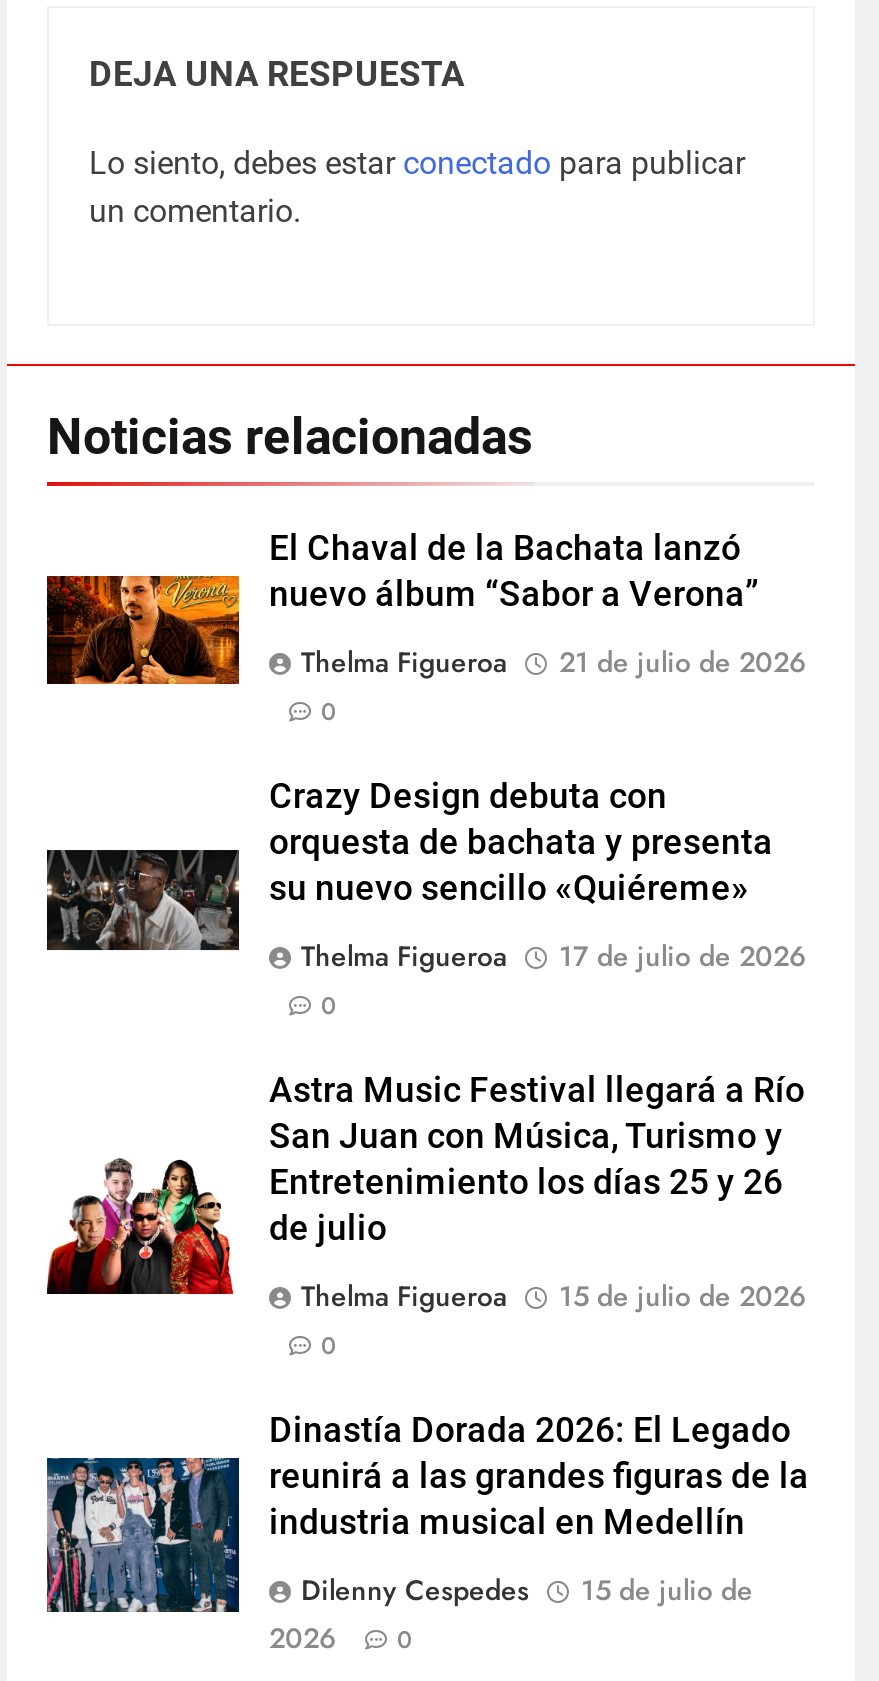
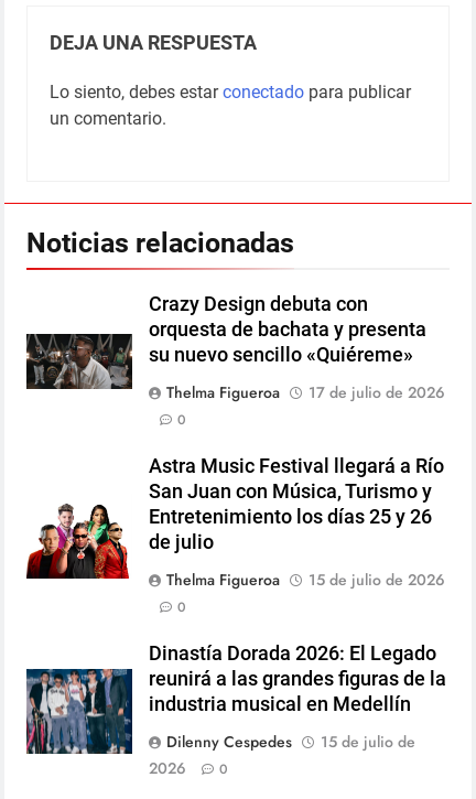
- [image]
- El Chaval de la Bachata lanzó
- nuevo álbum “Sabor a Verona”
- Thelma Figueroa
- 21 de julio de 2026
- 0
